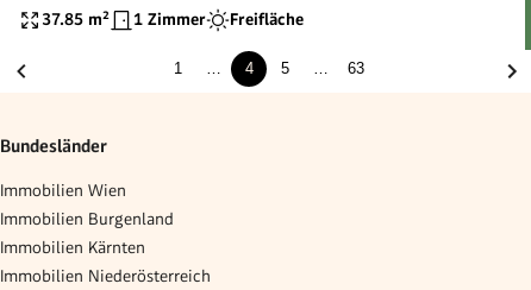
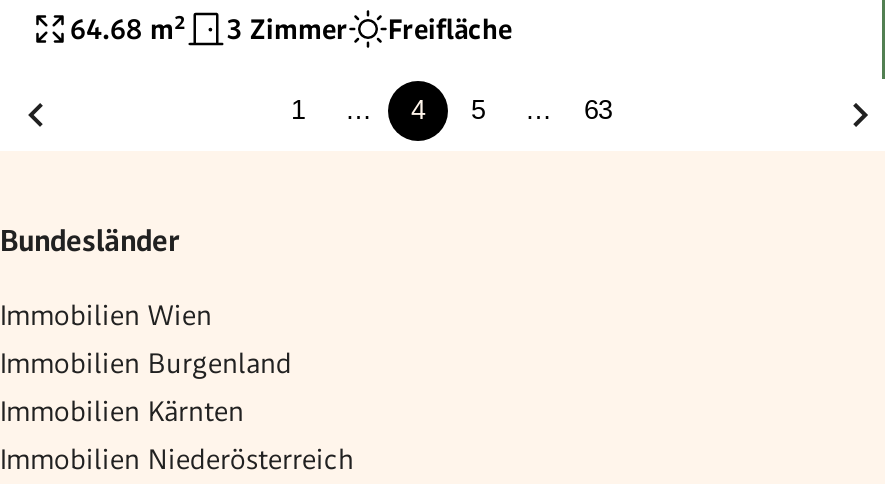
- 37.85 m²
+ 64.68 m²

- 1 Zimmer
+ 3 Zimmer
